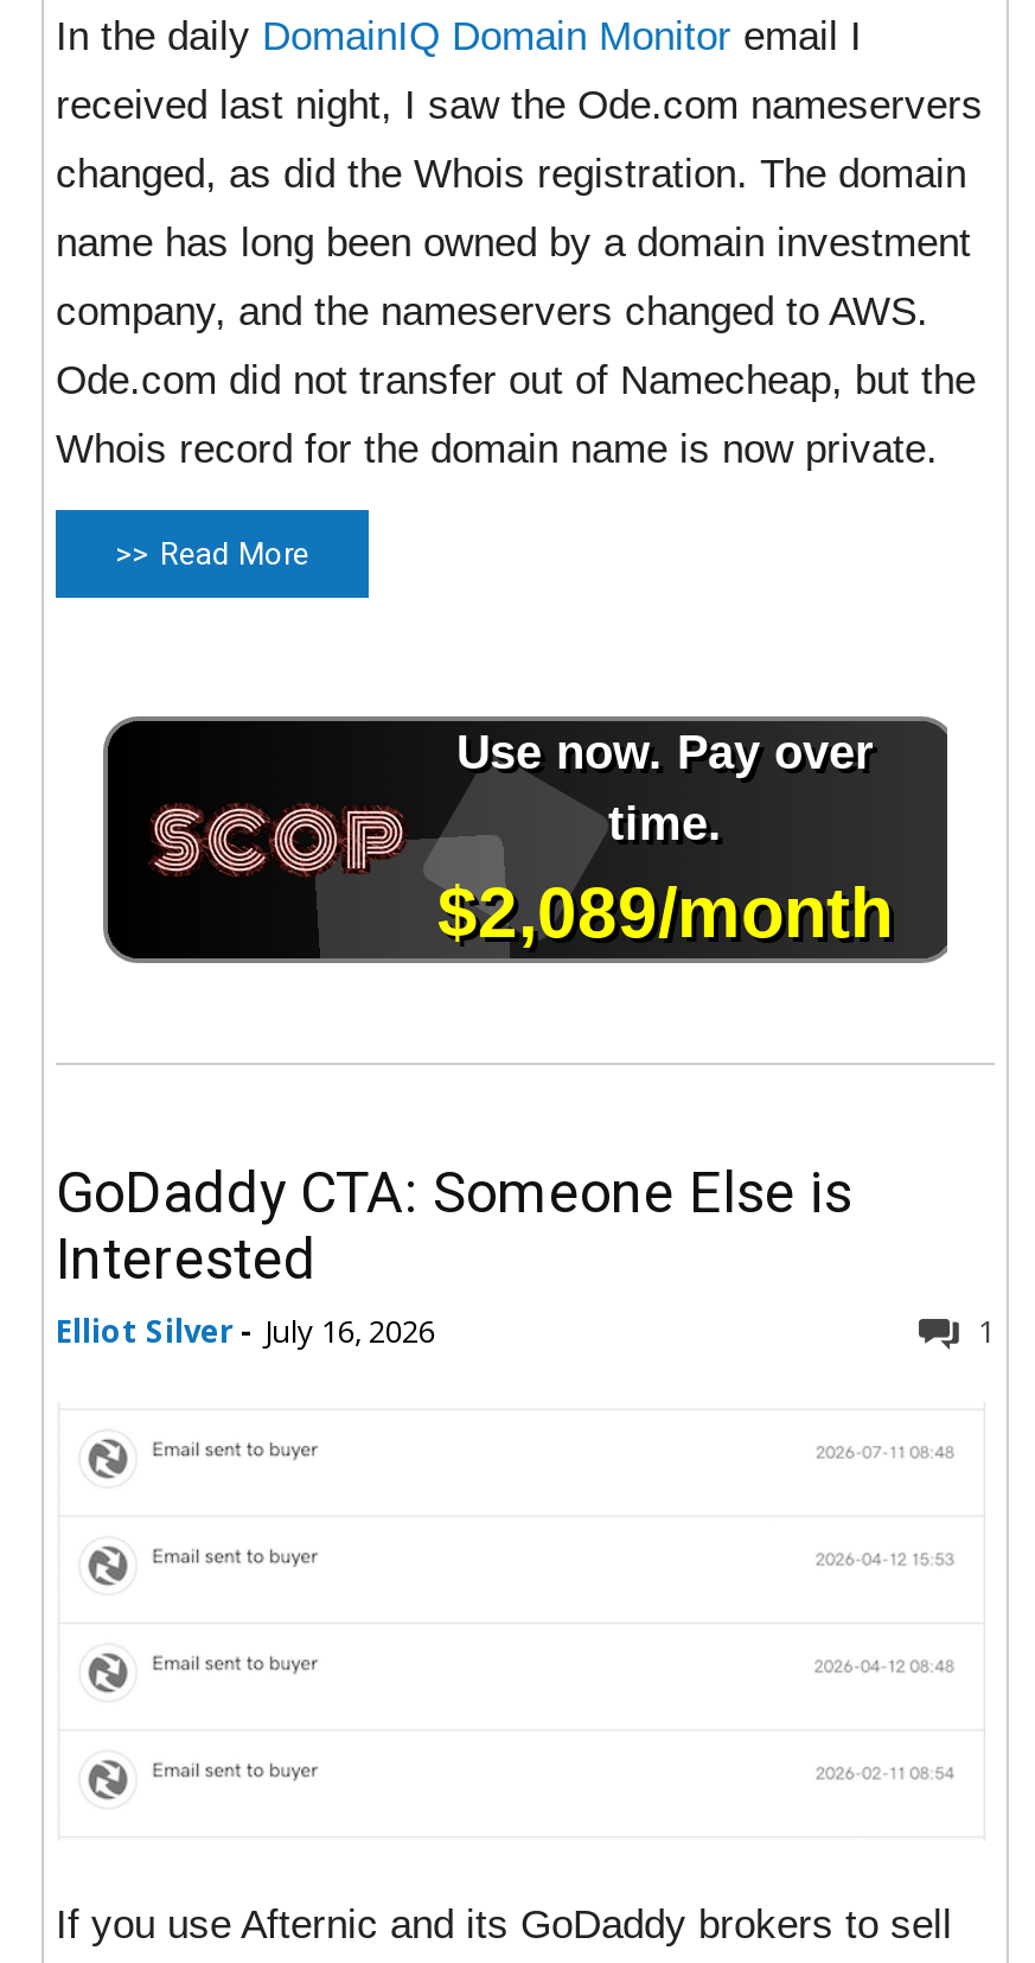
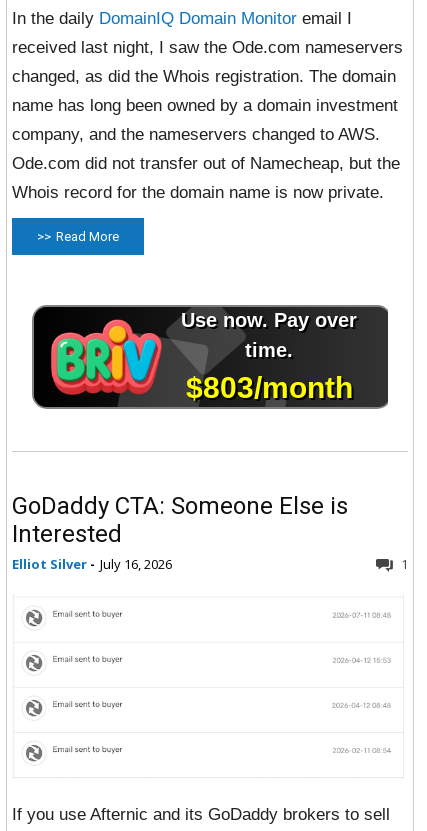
- [image]
+ [image]
